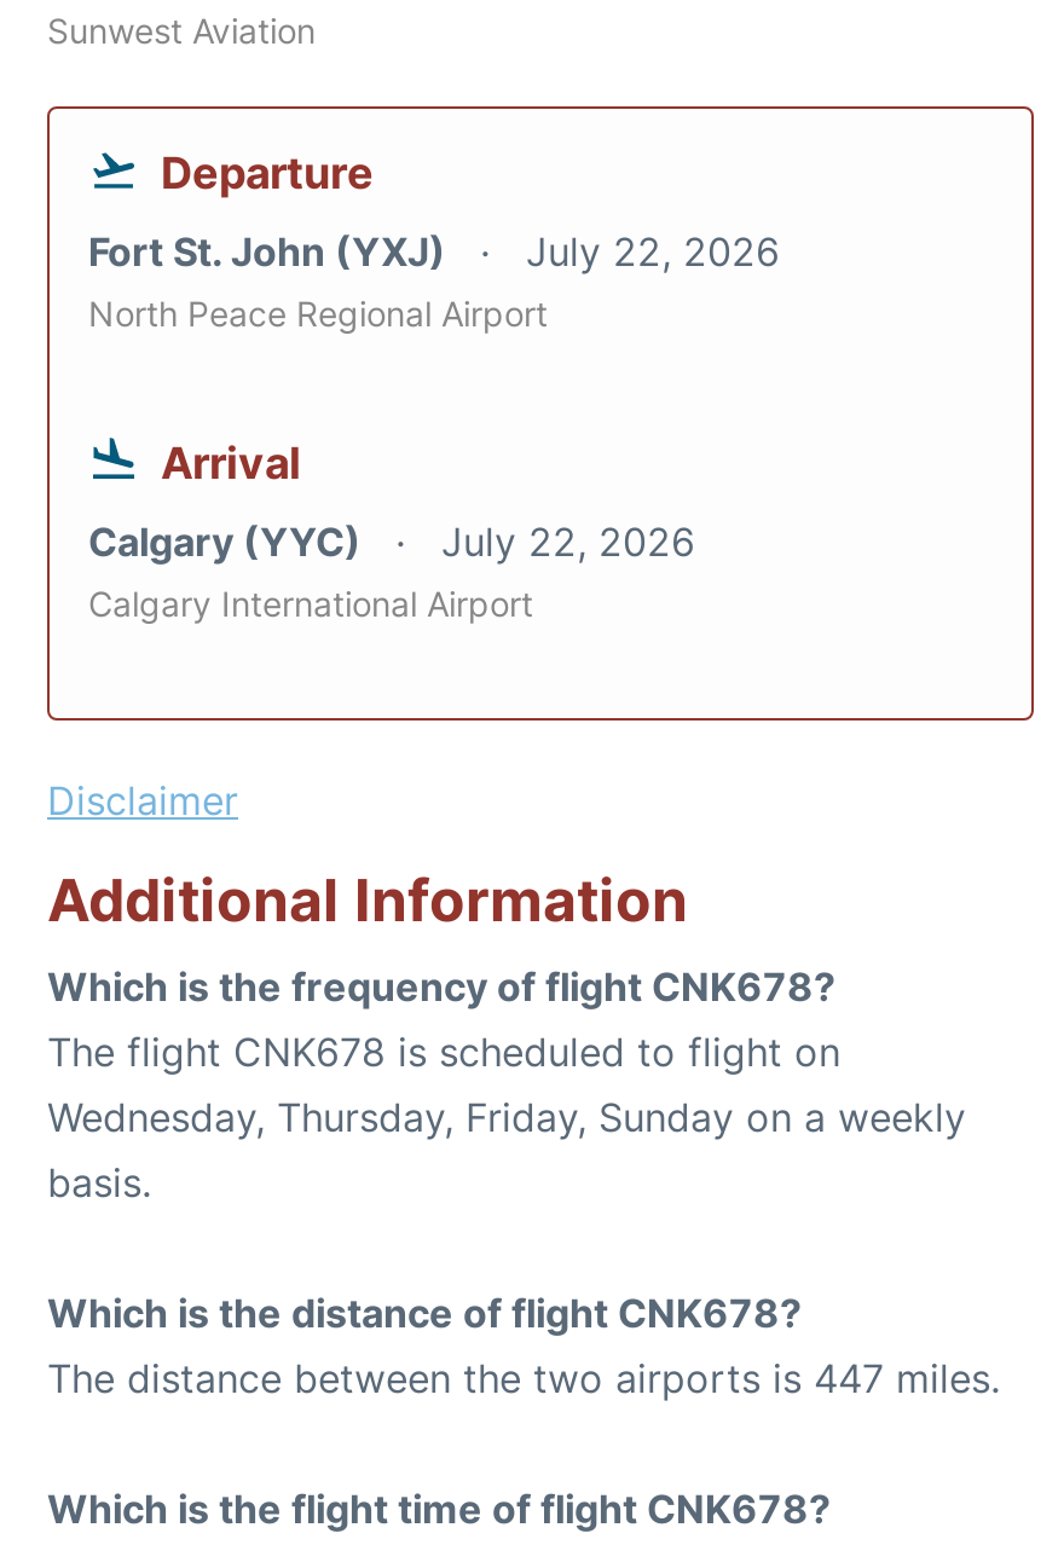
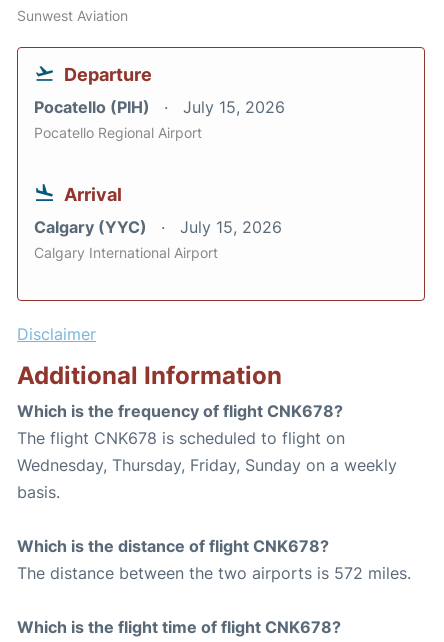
- Fort St. John (YXJ)
- July 22, 2026
- North Peace Regional Airport
+ Pocatello (PIH)
+ July 15, 2026
+ Pocatello Regional Airport

- Calgary (YYC) July 22, 2026
+ Calgary (YYC) July 15, 2026

- The distance between the two airports is 447 miles.
+ The distance between the two airports is 572 miles.
